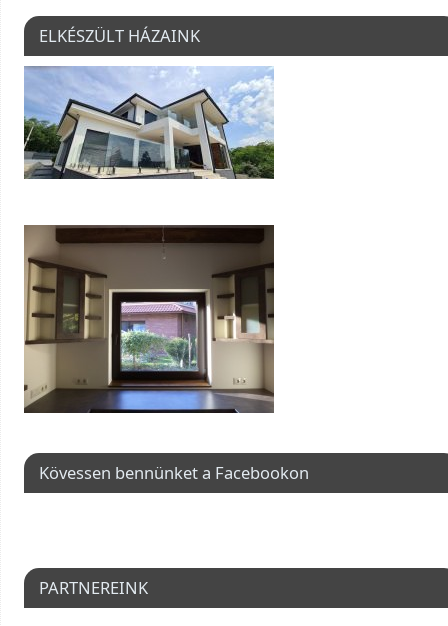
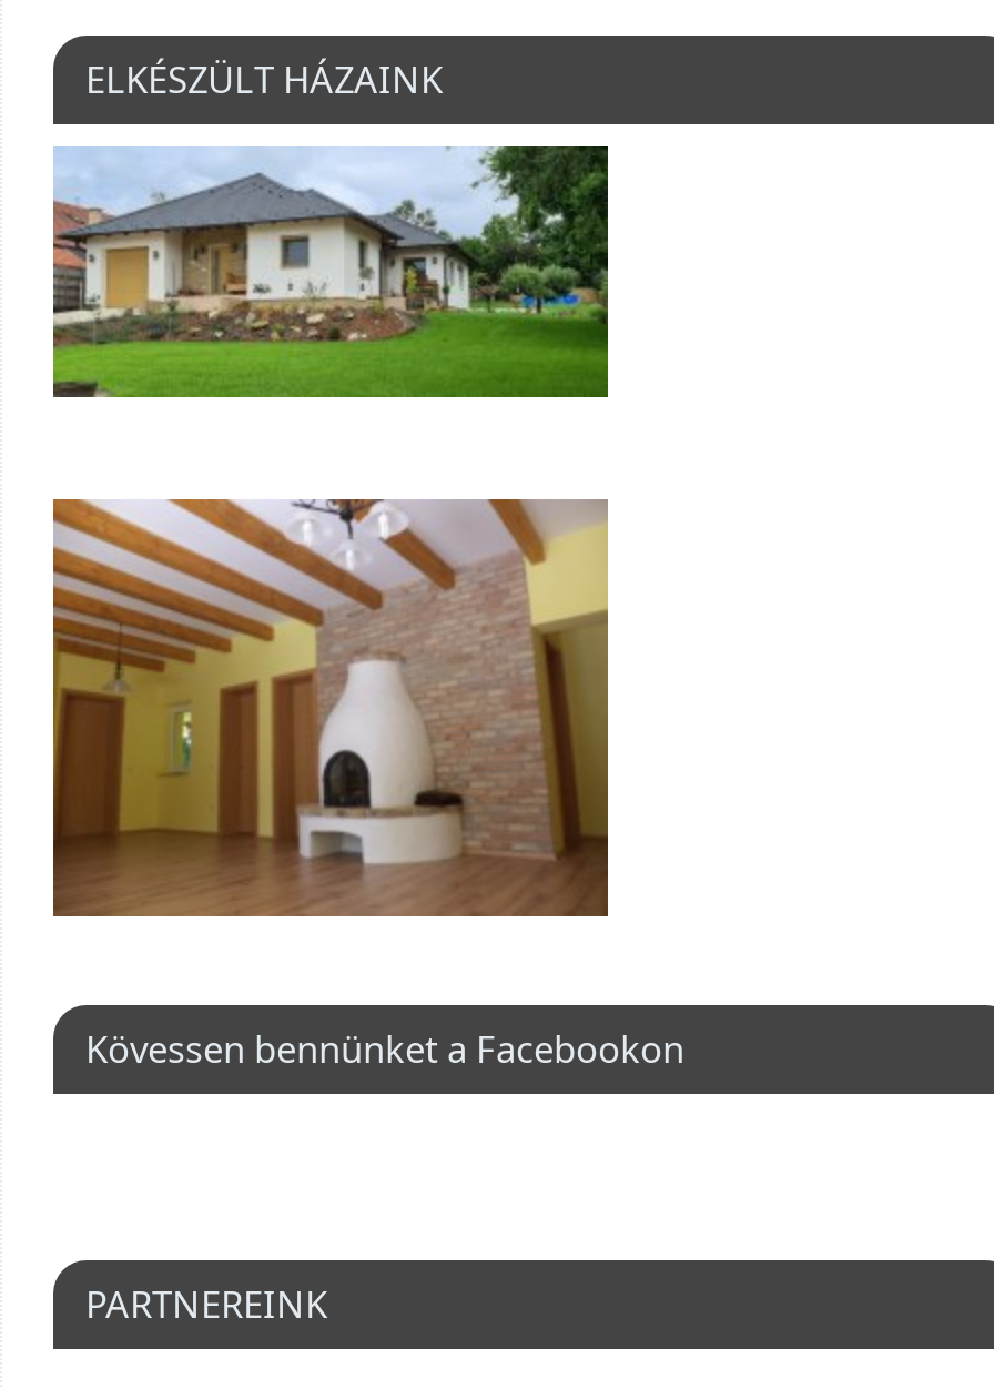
- [image]
+ [image]

- [image]
+ [image]
